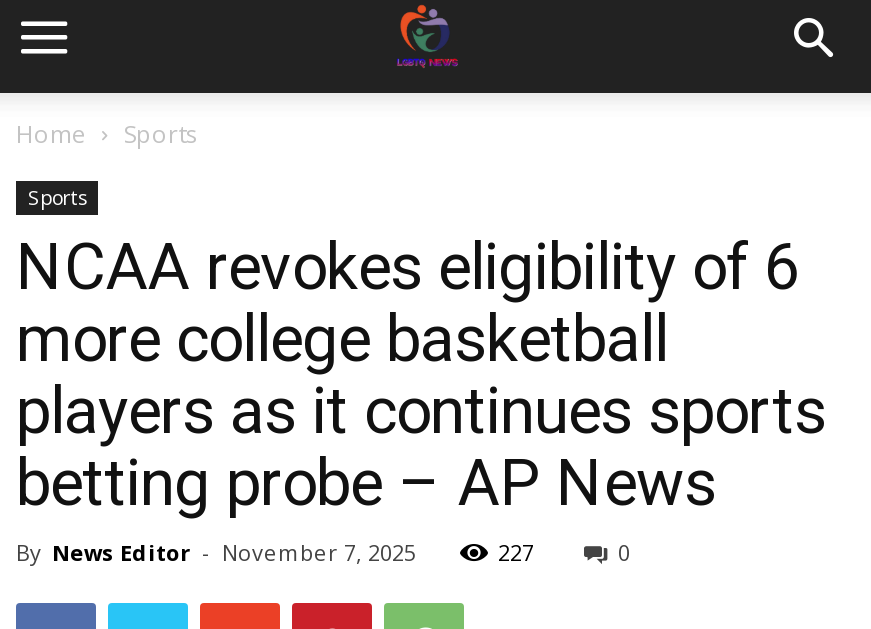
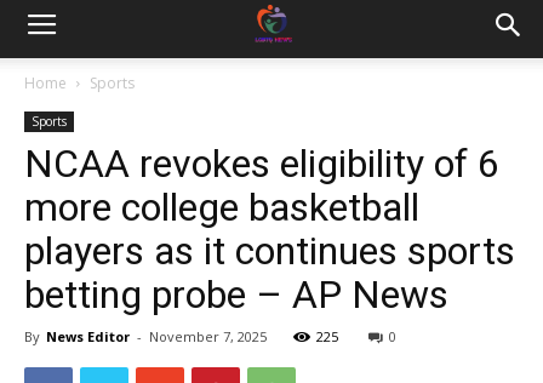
- 227
+ 225
